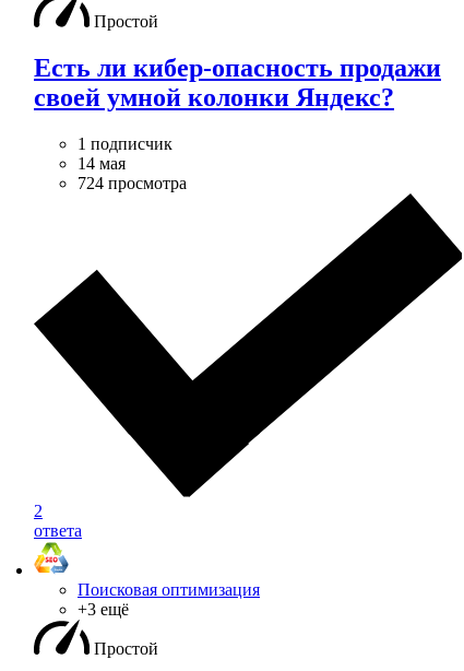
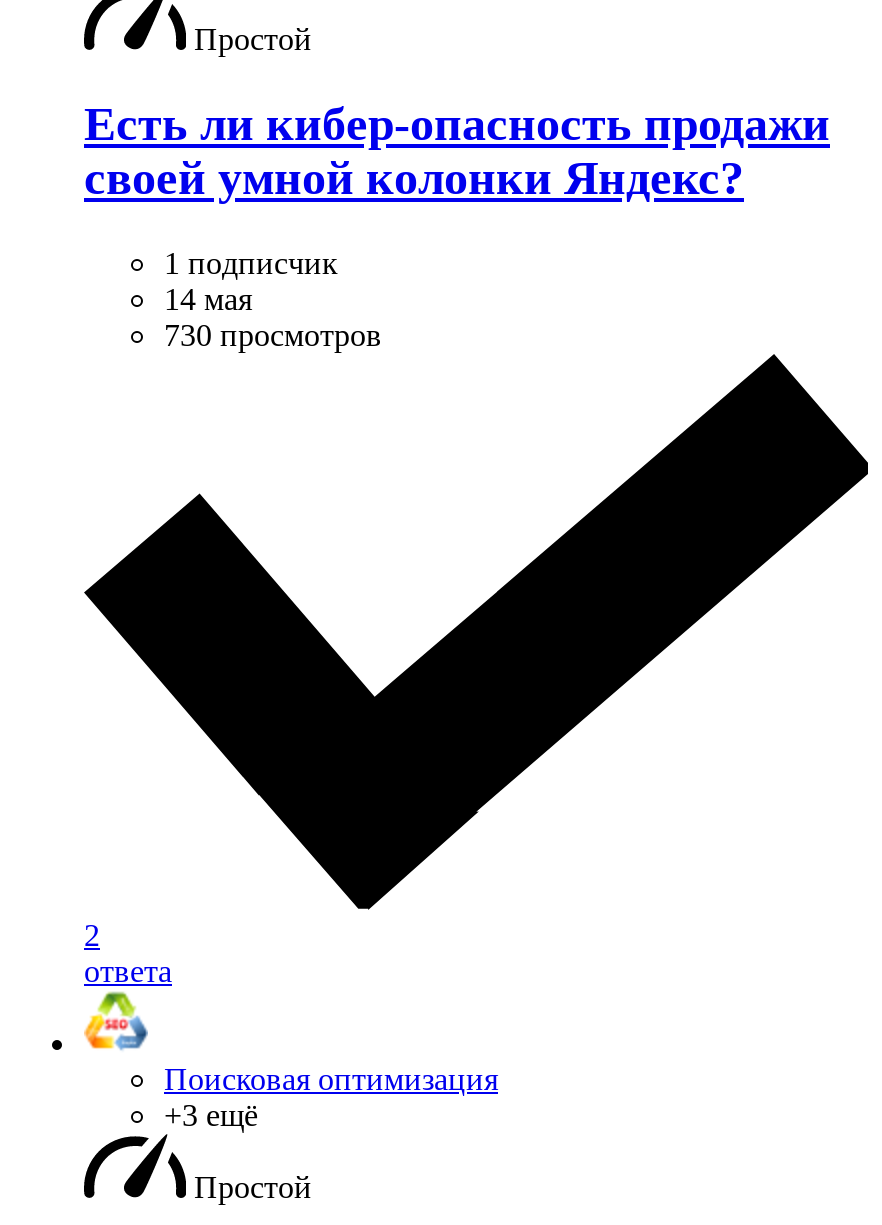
- 724 просмотра
+ 730 просмотров
